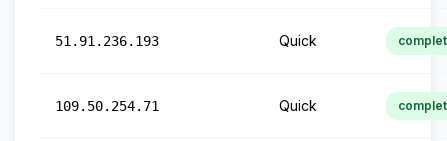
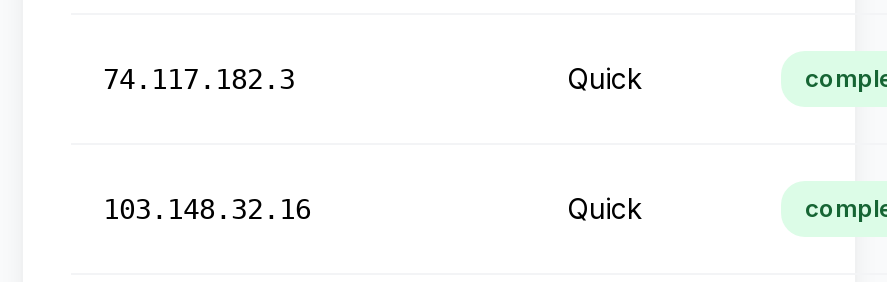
- 51.91.236.193
+ 74.117.182.3

- 109.50.254.71
+ 103.148.32.16
